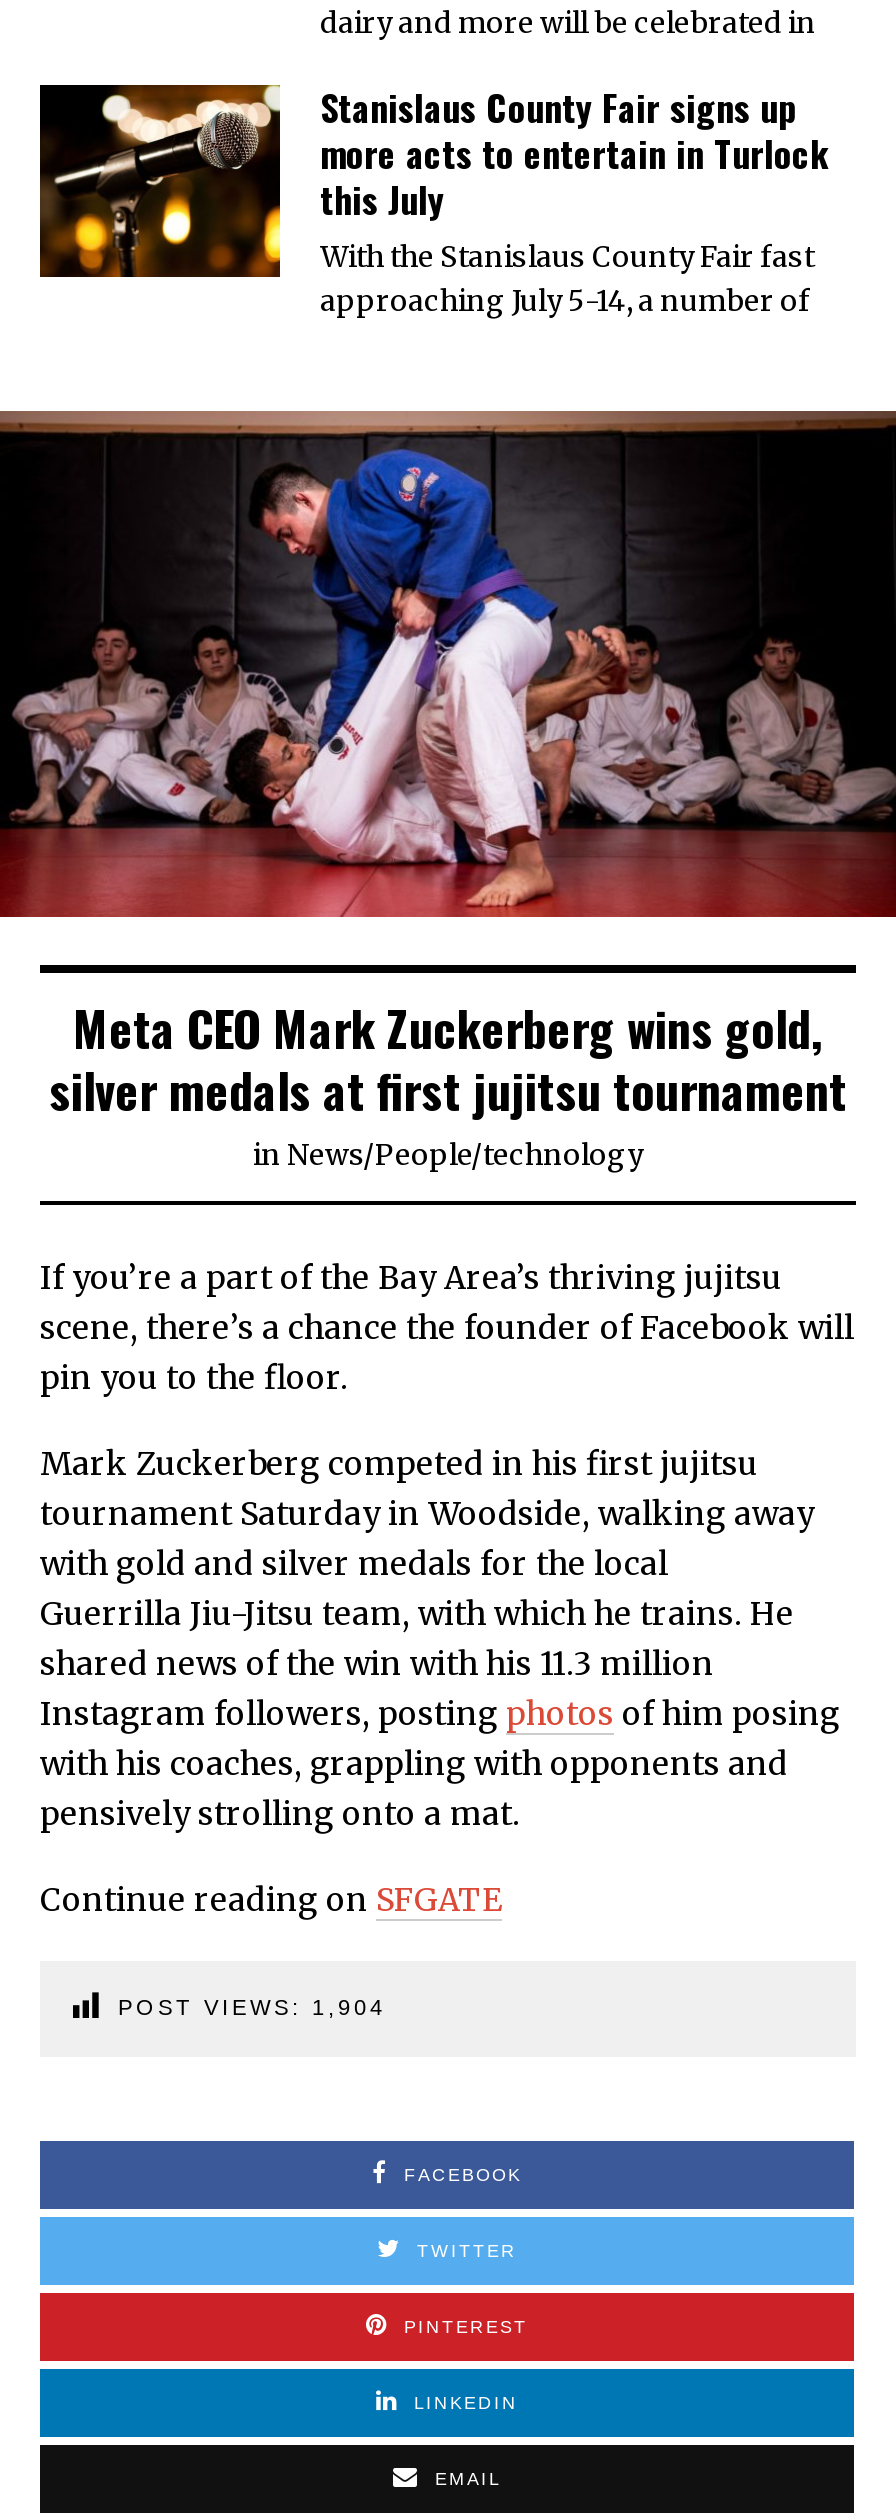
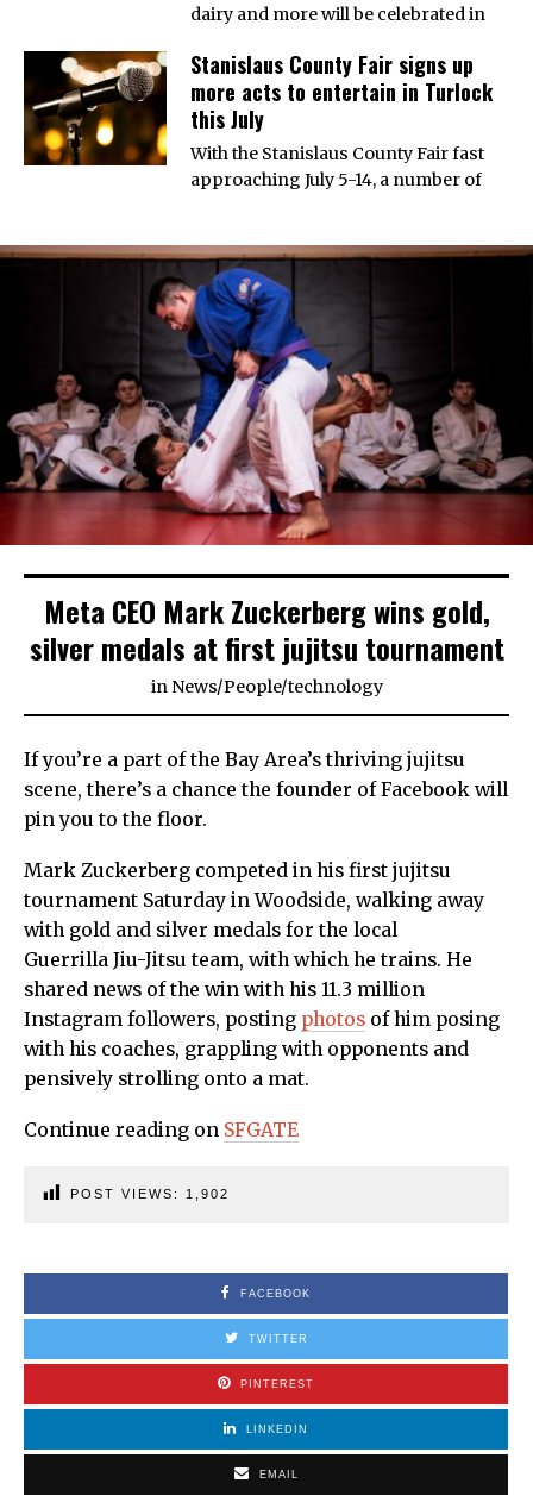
- POST VIEWS: 1,904
+ POST VIEWS: 1,902
